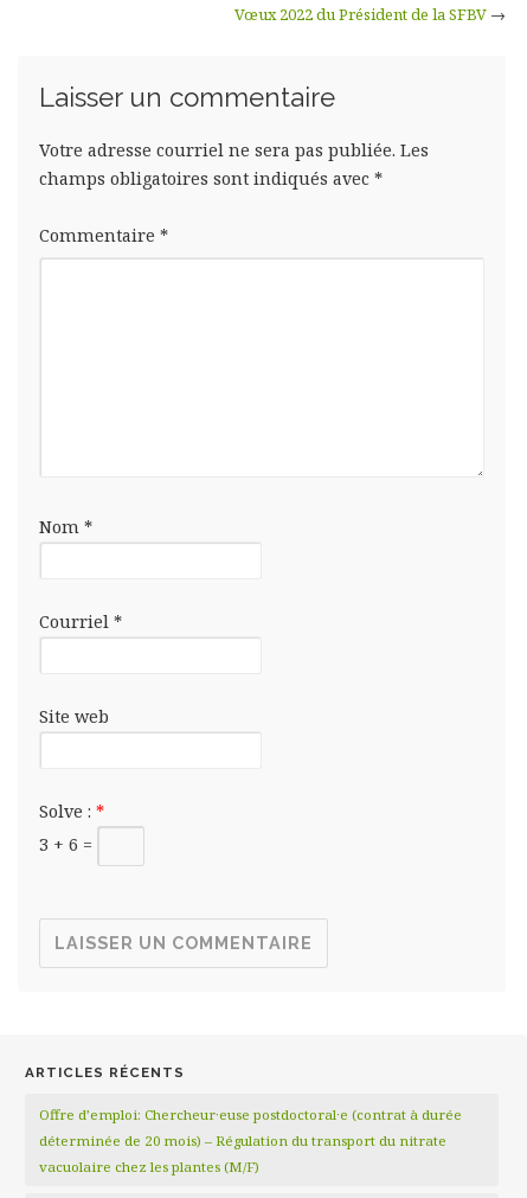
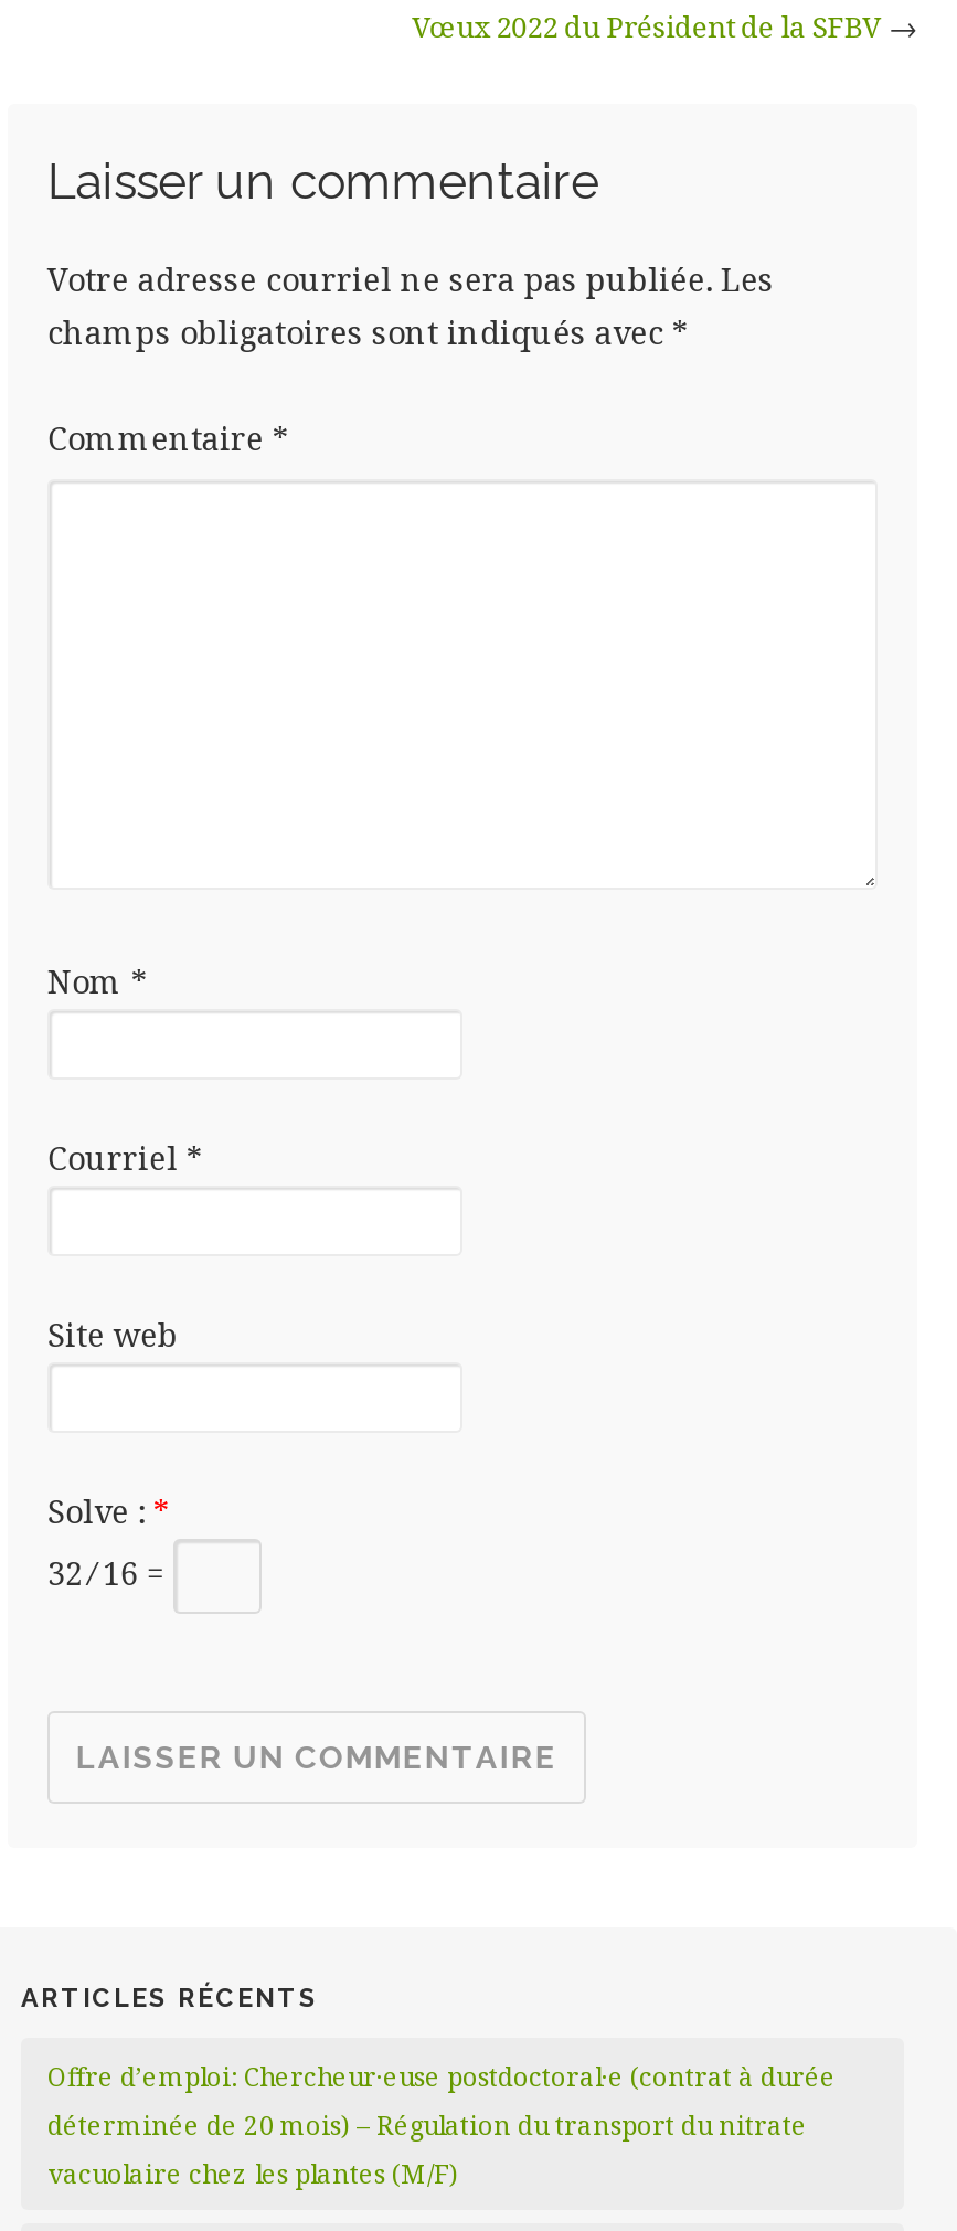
- 3 + 6 =
+ 32 ⁄ 16 =
